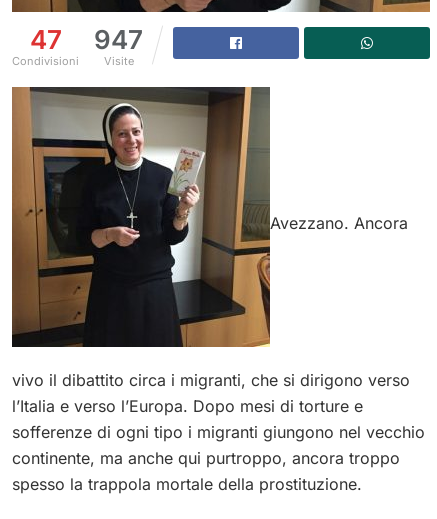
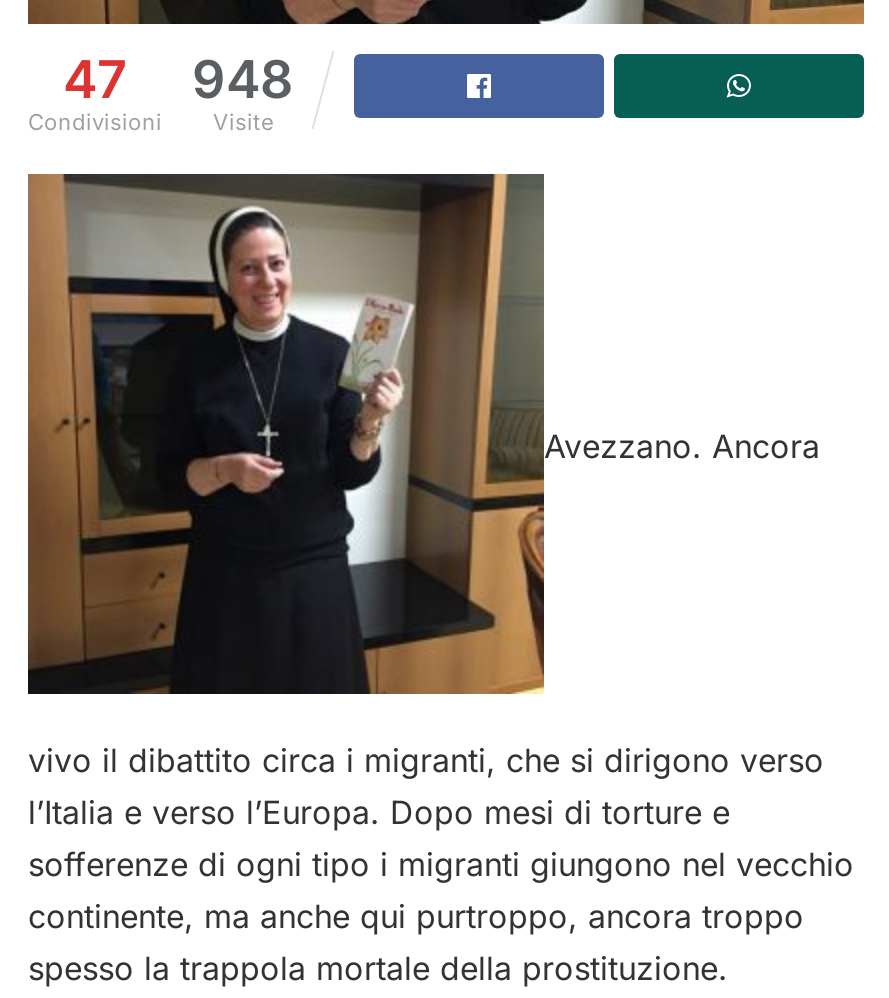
- 47 947
+ 47 948
